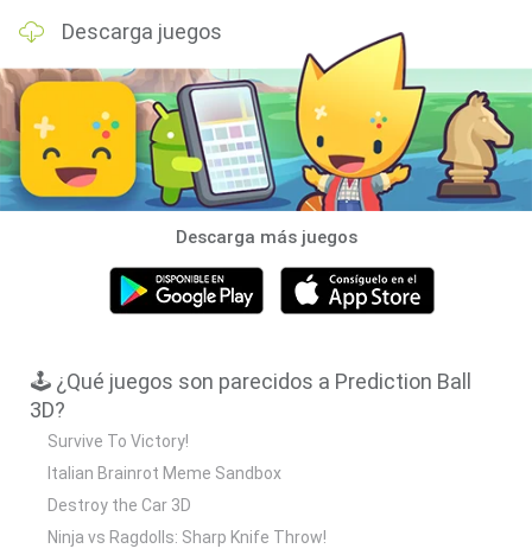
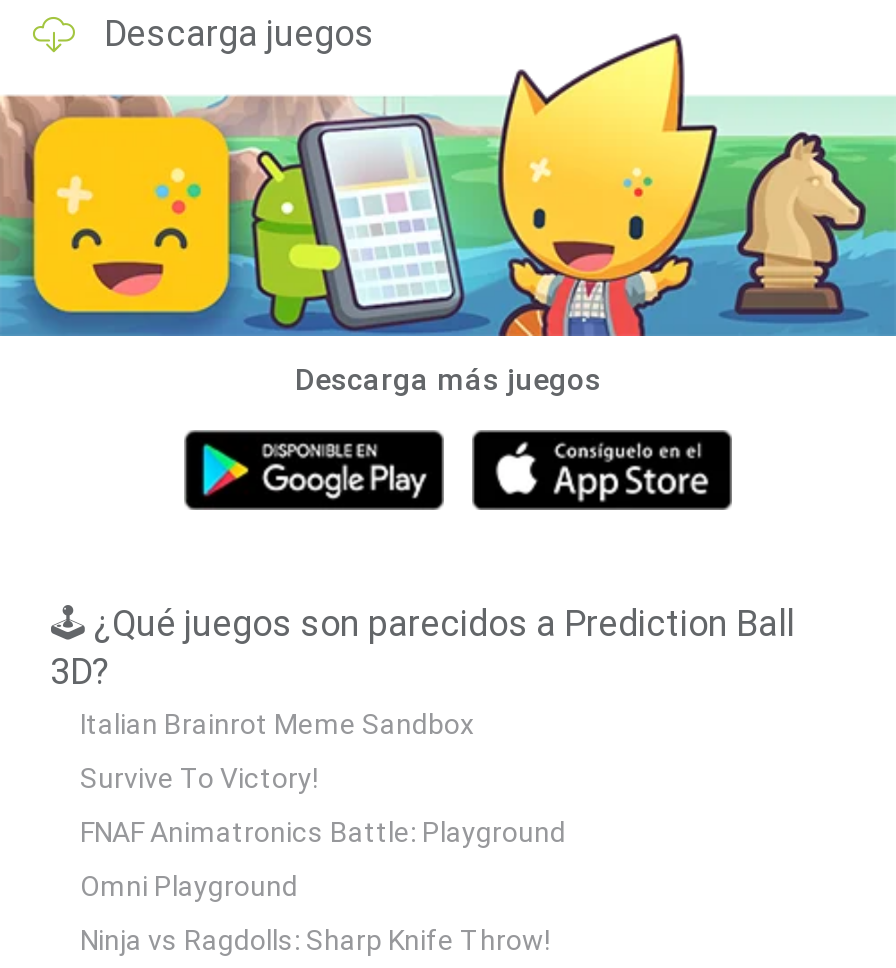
+ FNAF Animatronics Battle: Playground

moved up: Italian Brainrot Meme Sandbox

- Destroy the Car 3D
+ Omni Playground
